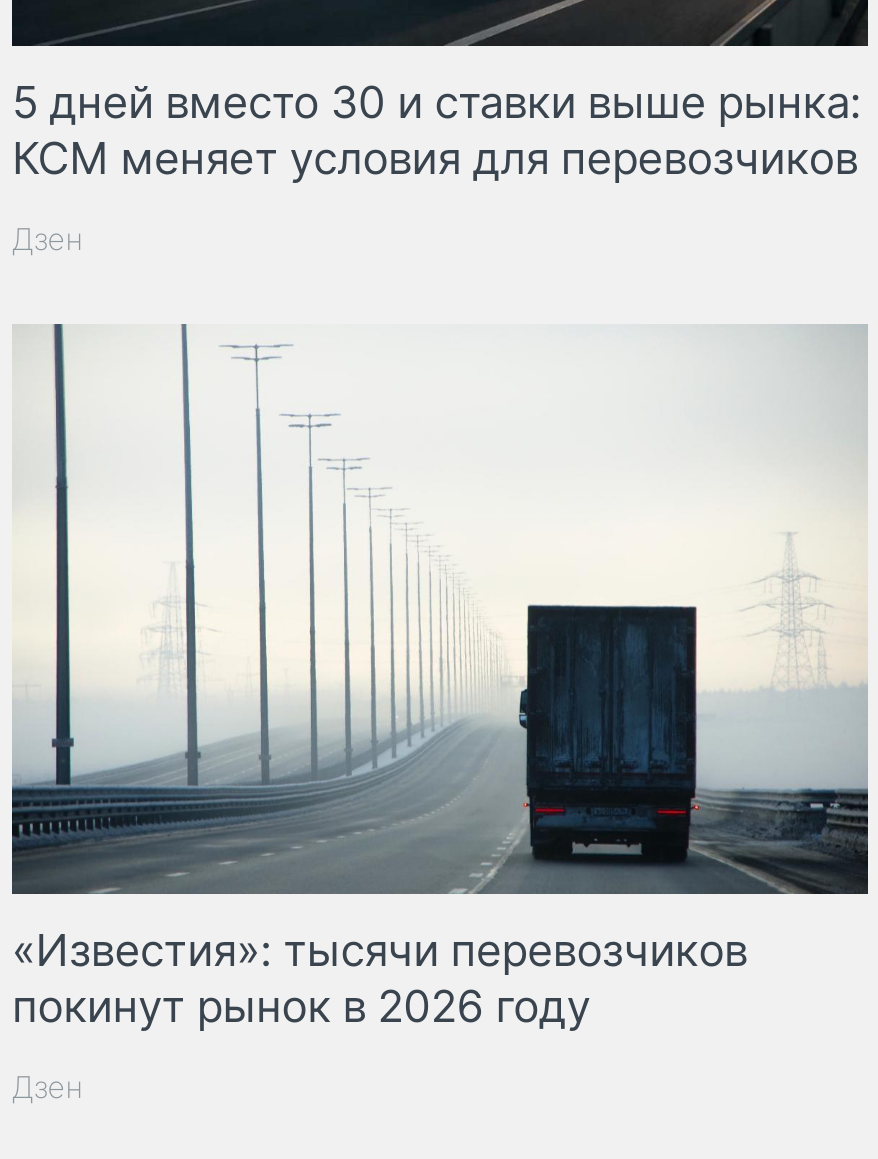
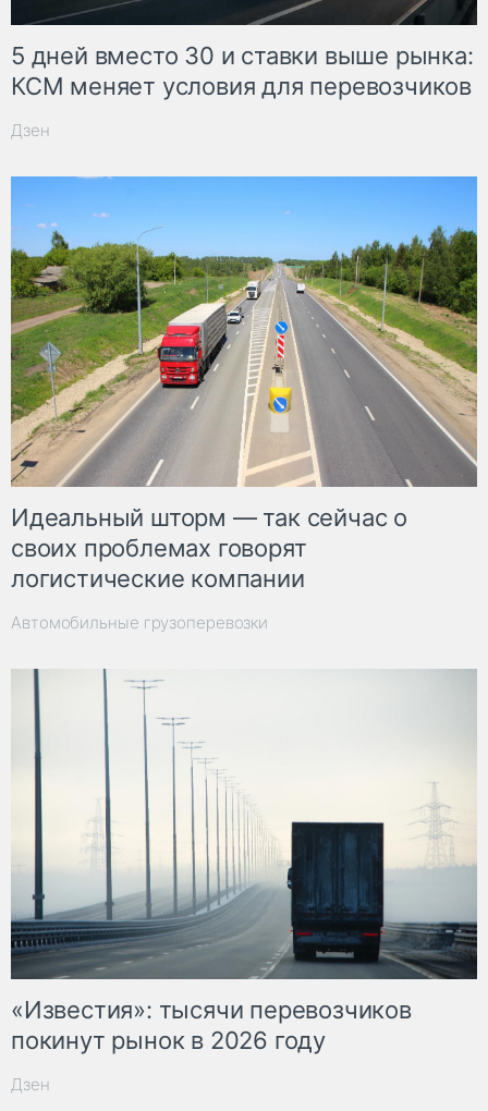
+ [image]
+ Идеальный шторм — так сейчас о
+ своих проблемах говорят
+ логистические компании
+ Автомобильные грузоперевозки
